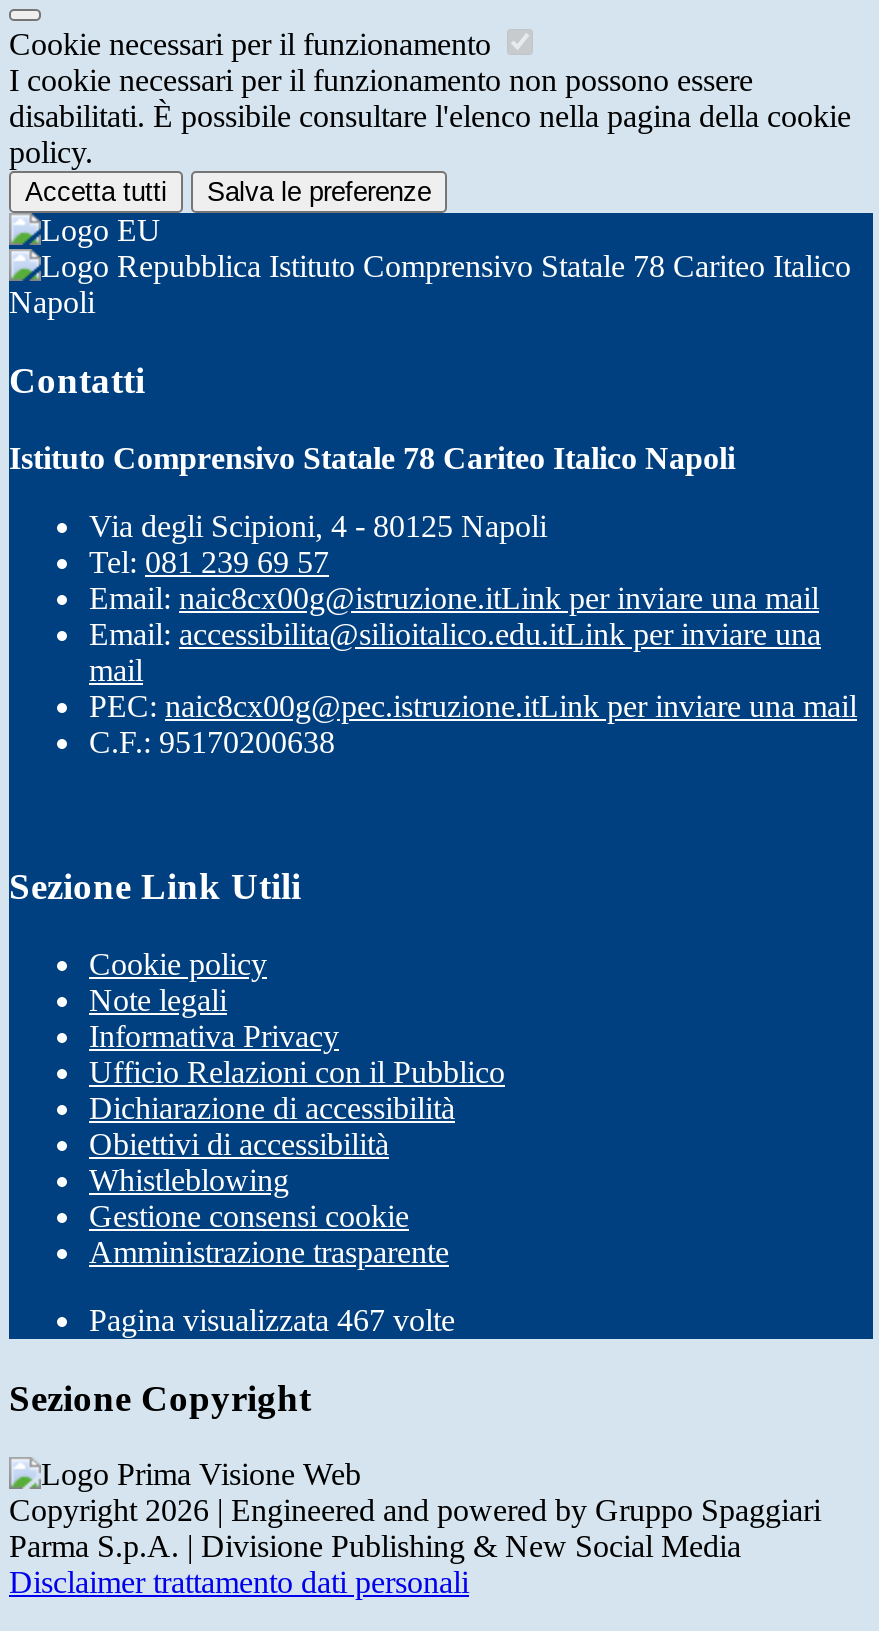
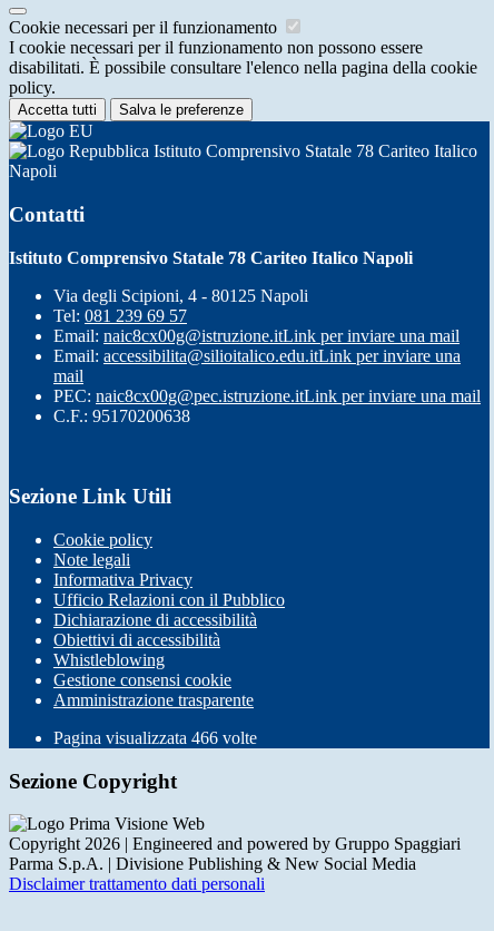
- Pagina visualizzata 467 volte
+ Pagina visualizzata 466 volte
